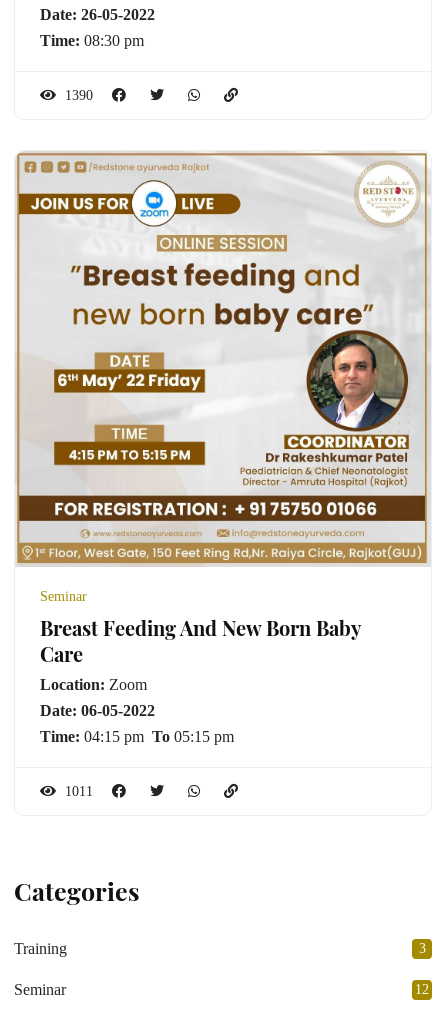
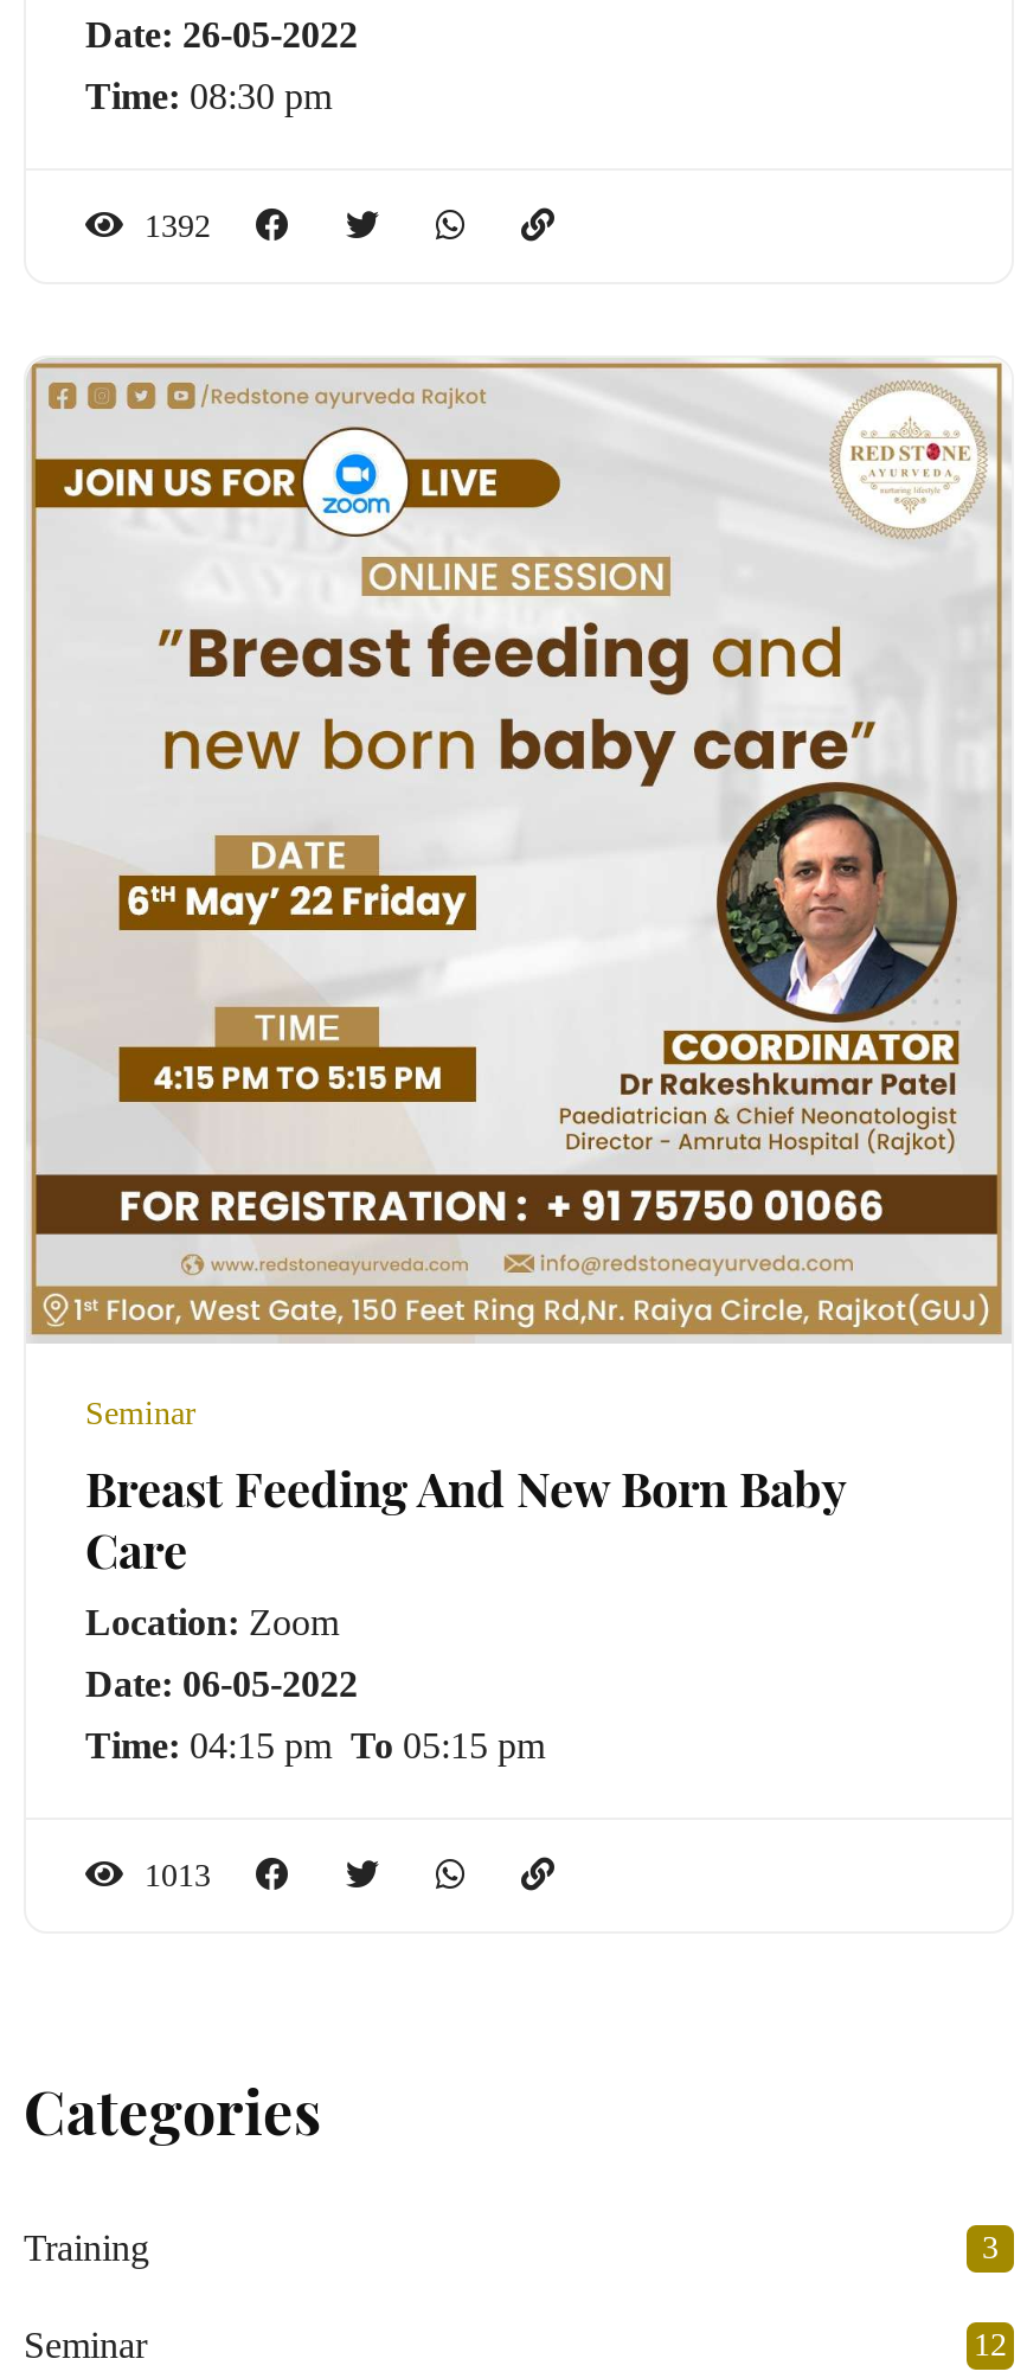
- 1390
+ 1392

- 1011
+ 1013
